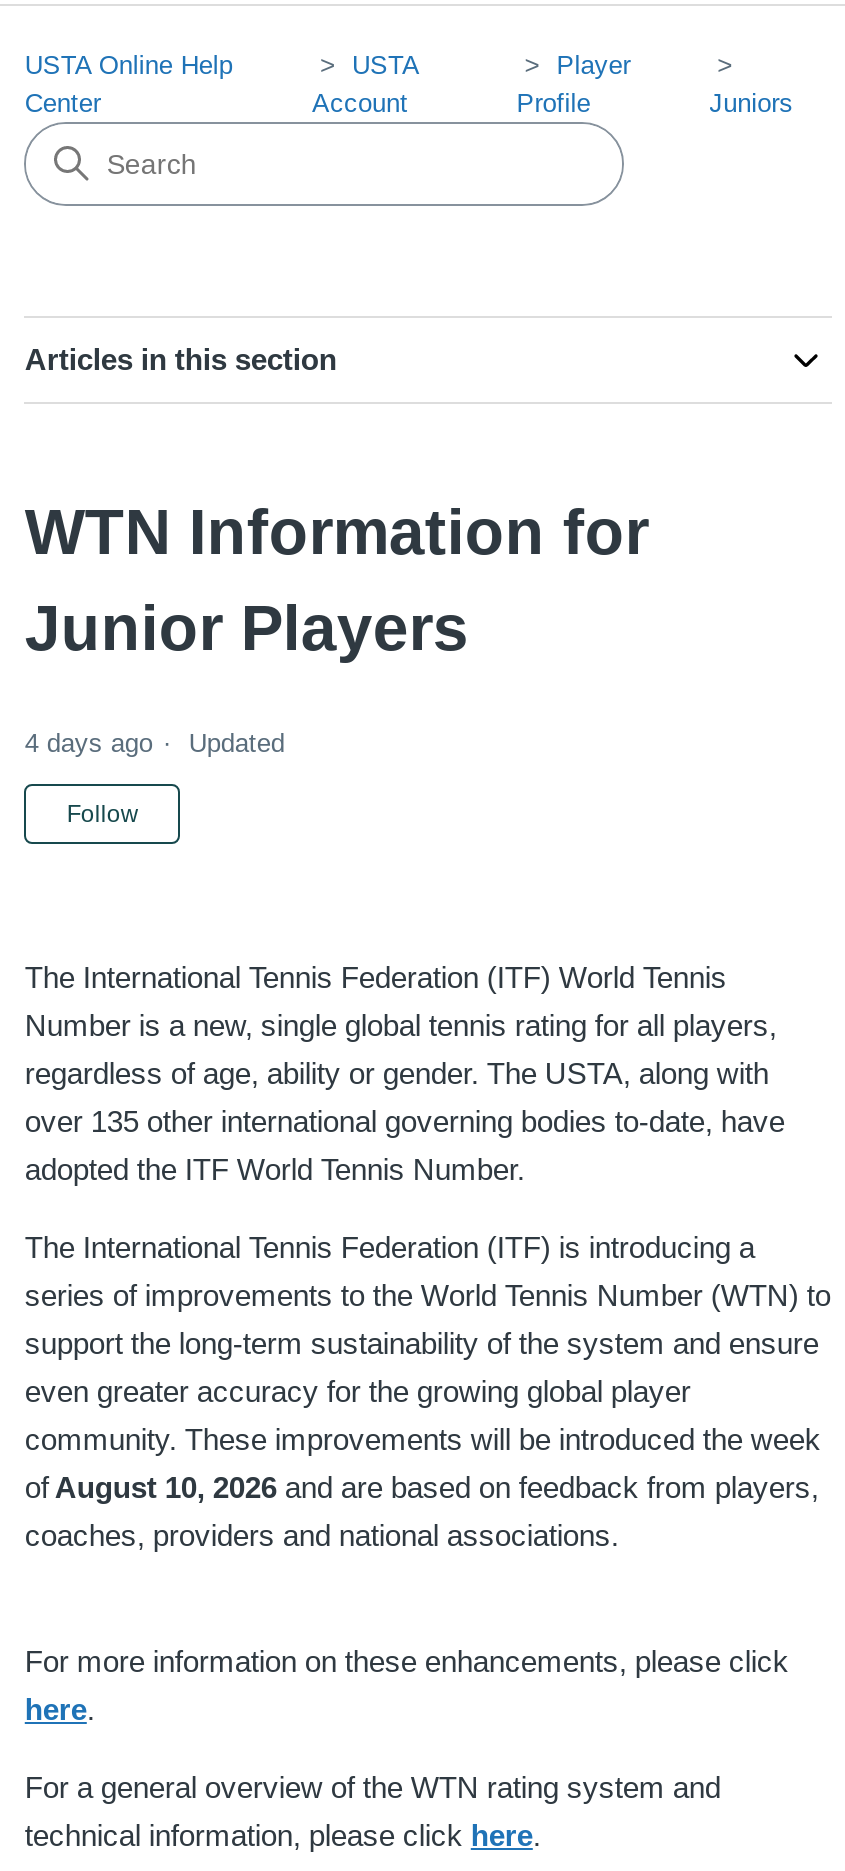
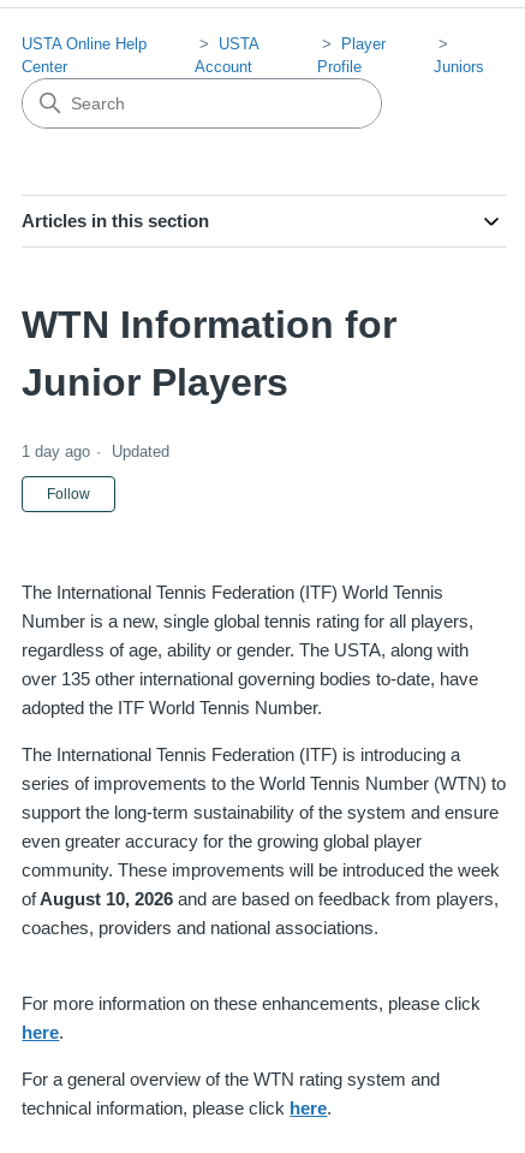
- 4 days ago Updated
+ 1 day ago Updated
